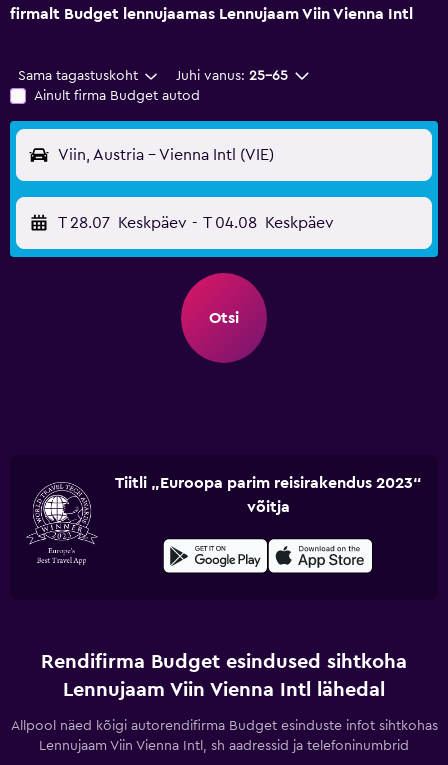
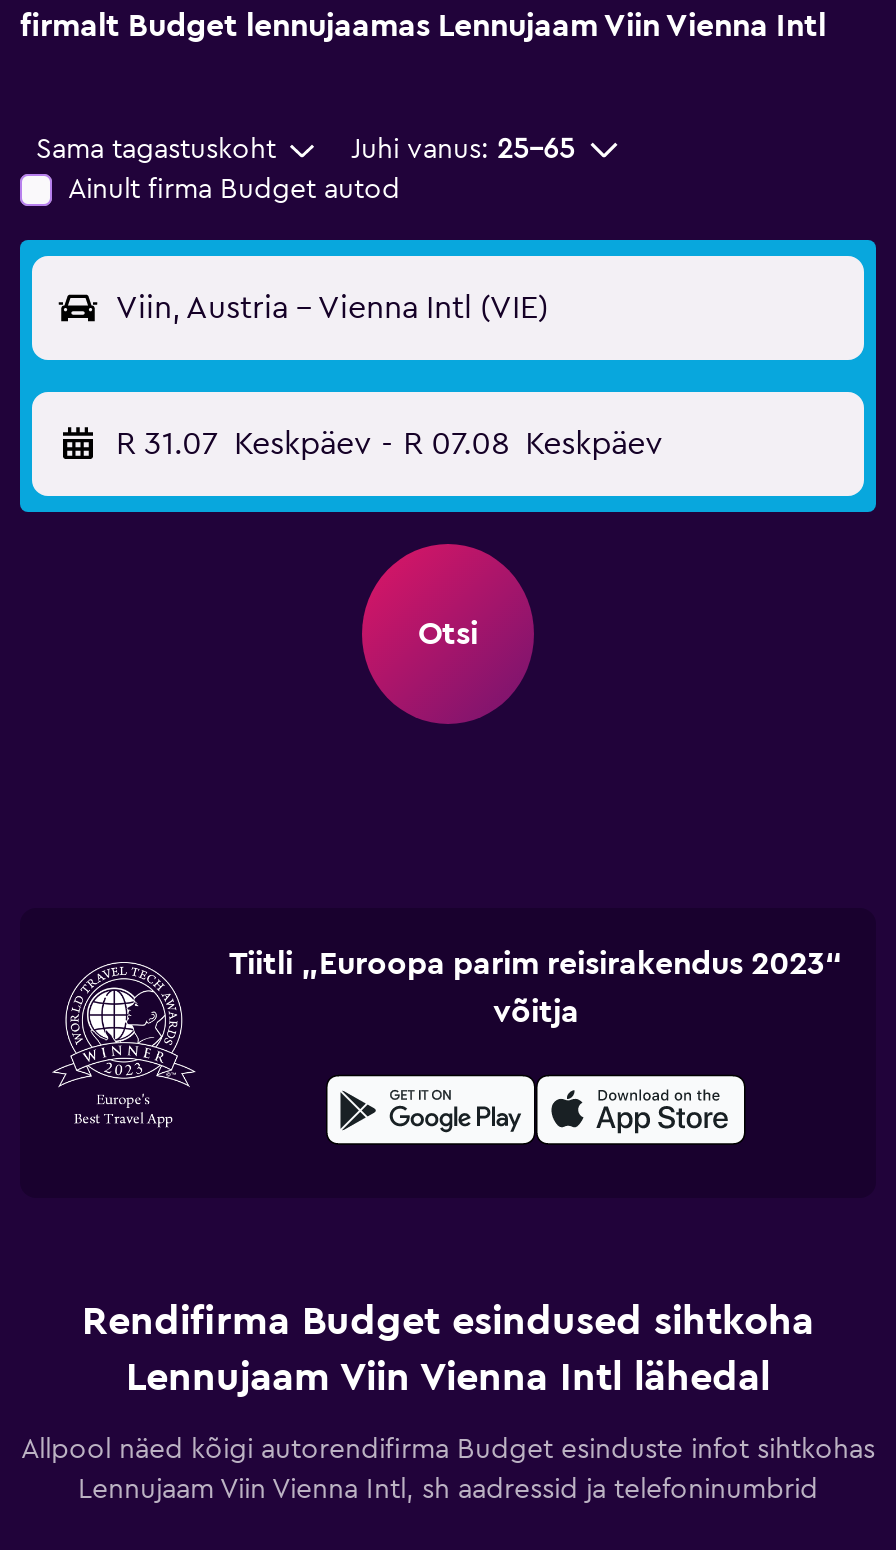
- T 28.07 Keskpäev - T 04.08 Keskpäev
+ R 31.07 Keskpäev - R 07.08 Keskpäev
